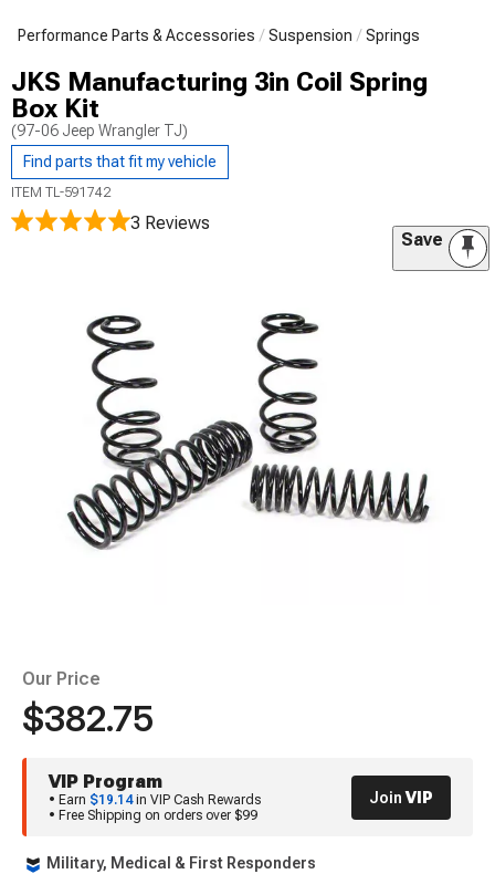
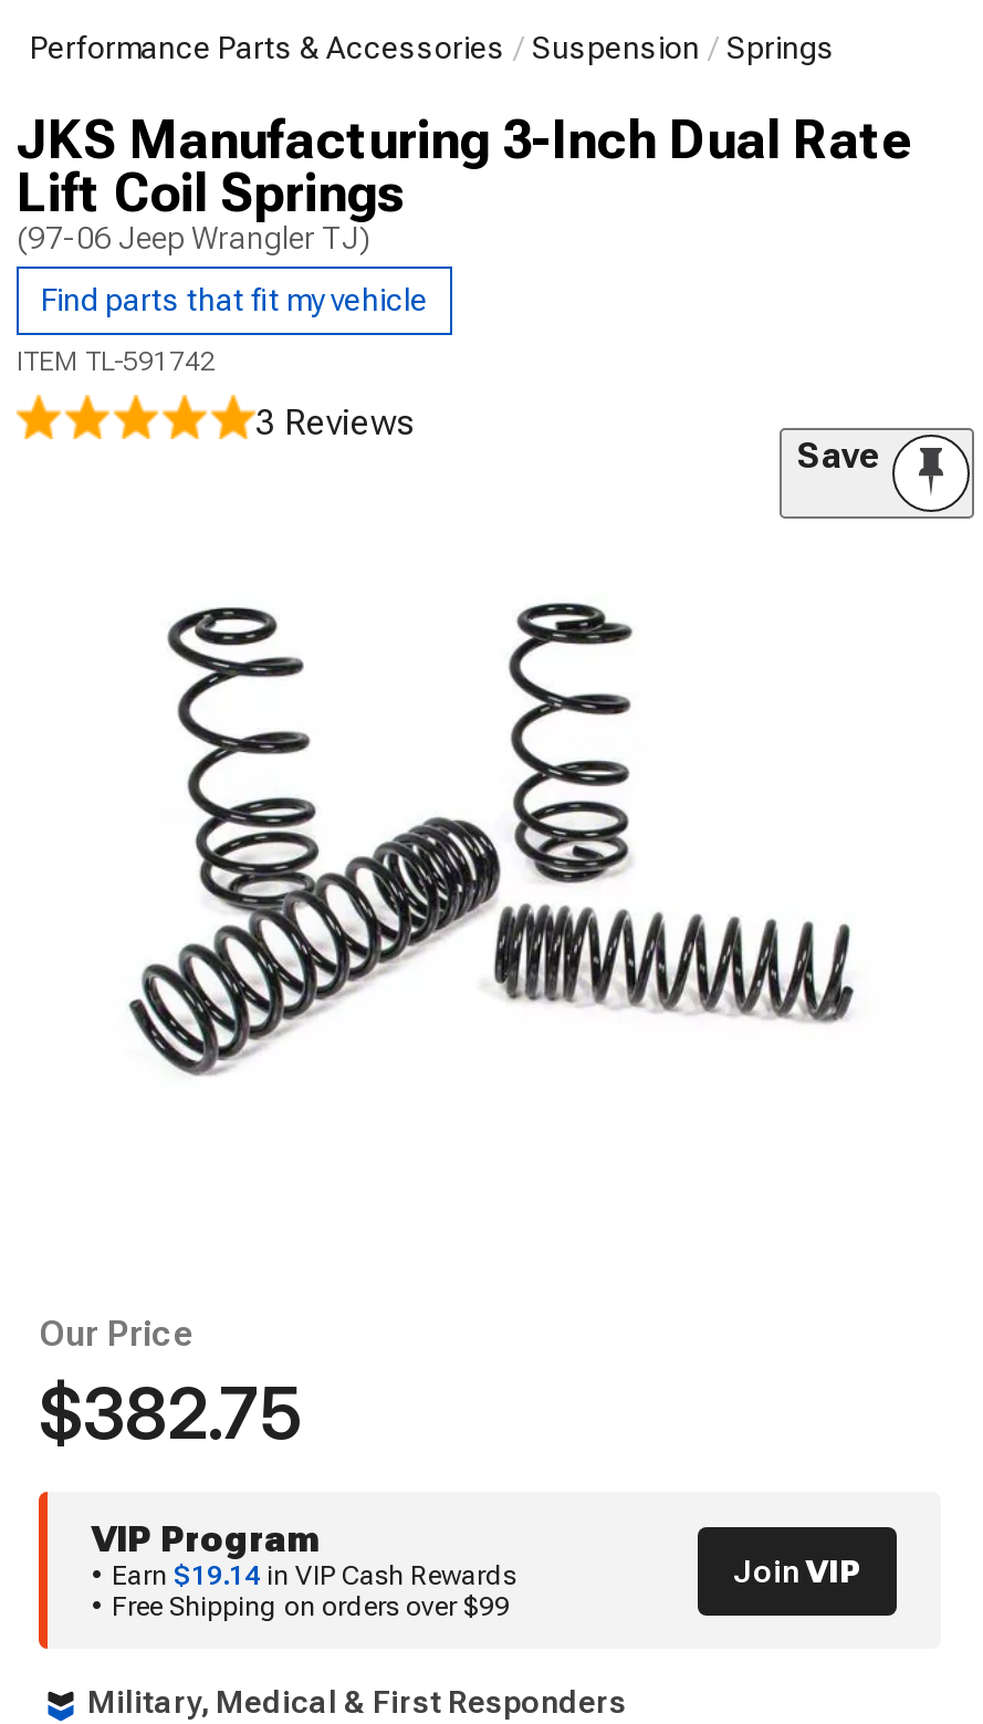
- JKS Manufacturing 3in Coil Spring
- Box Kit
+ JKS Manufacturing 3-Inch Dual Rate
+ Lift Coil Springs
